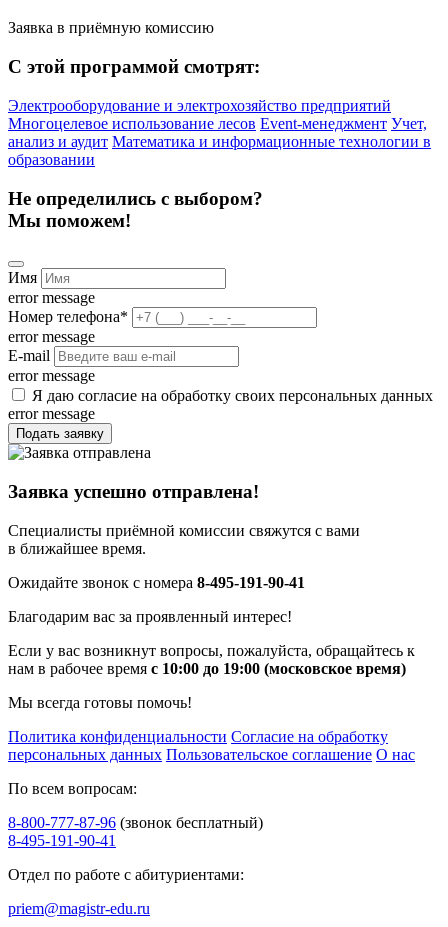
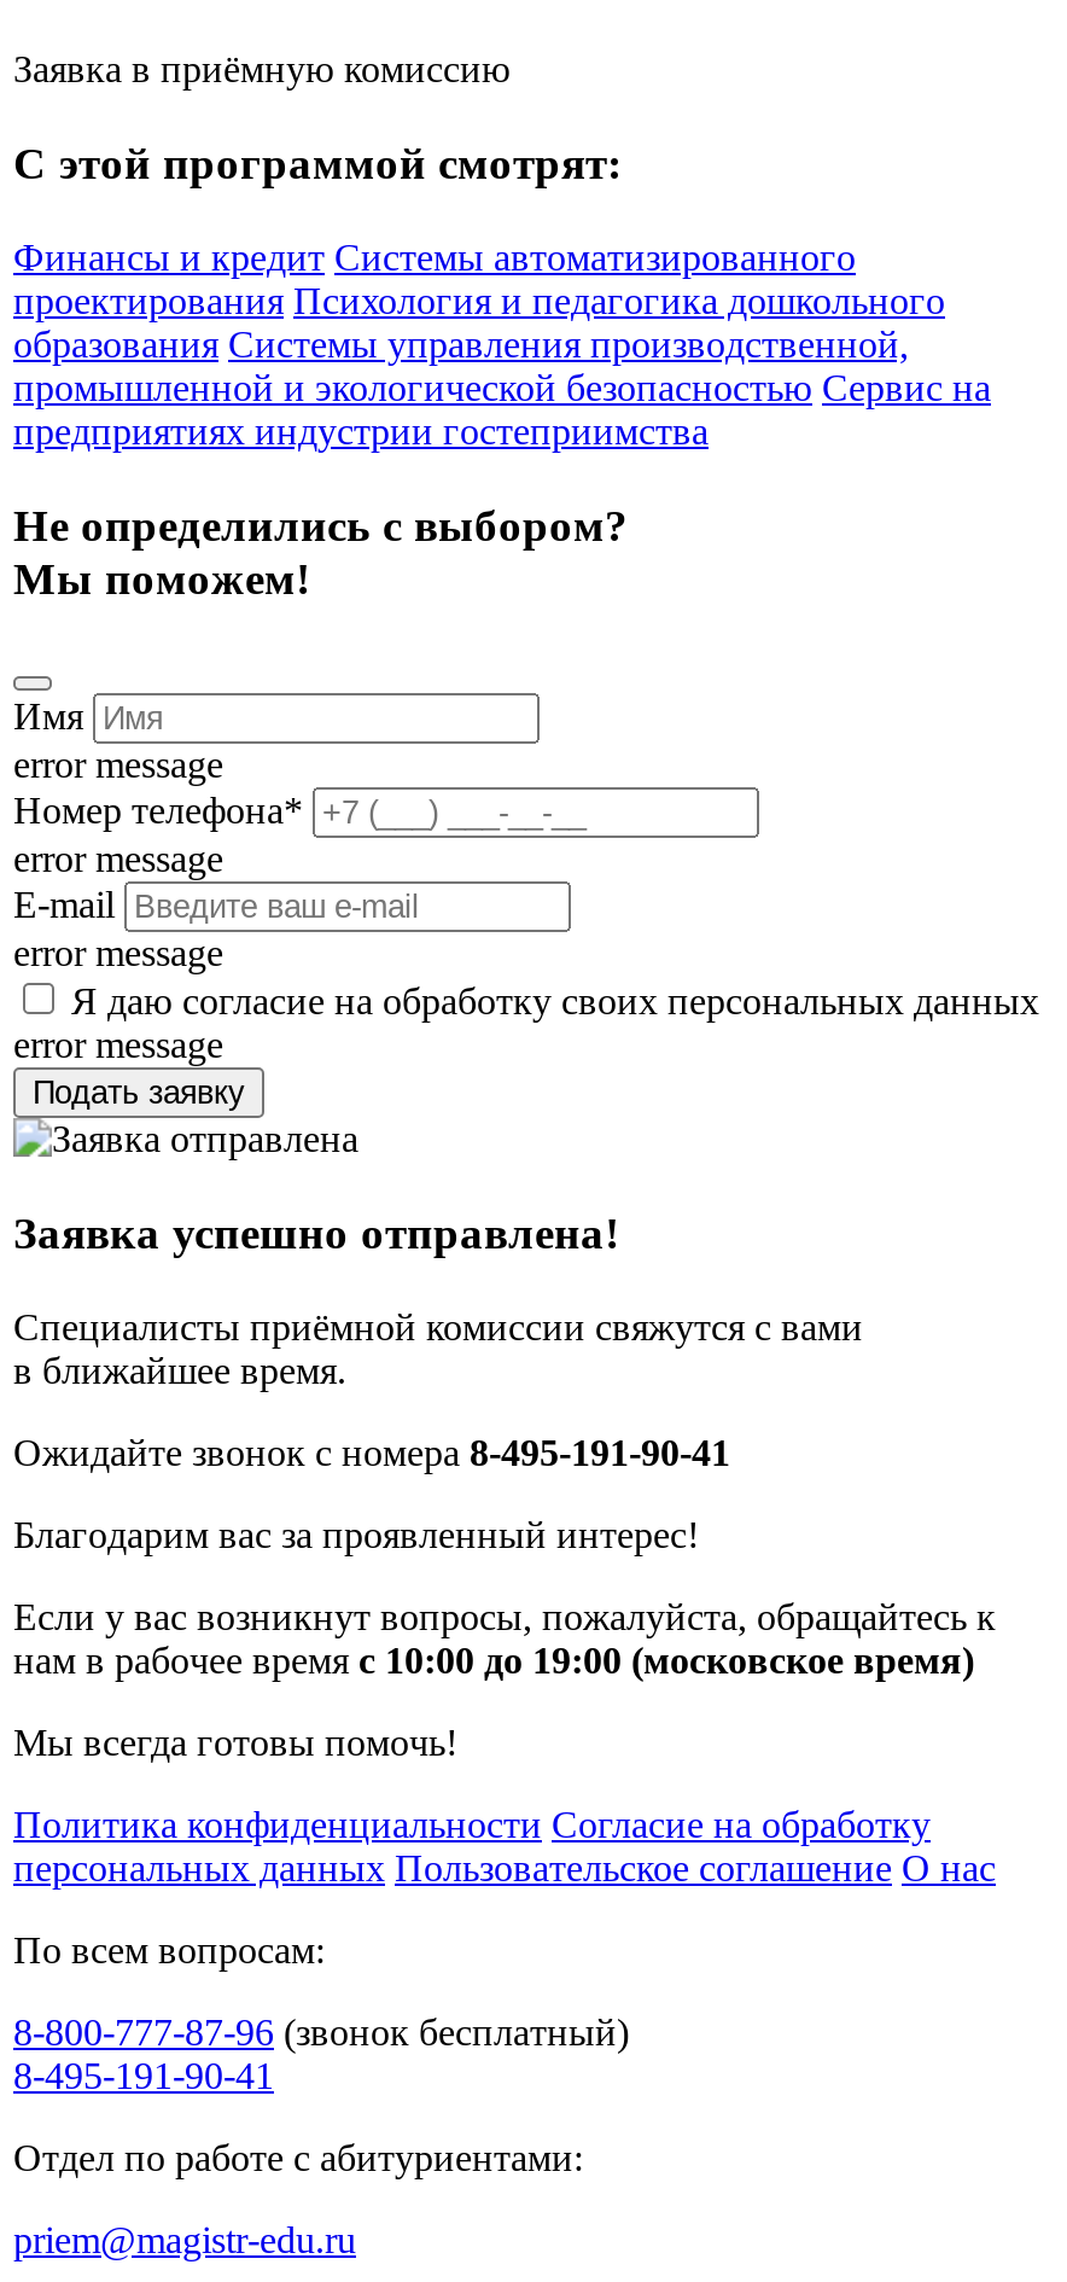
- Электрооборудование и электрохозяйство предприятий
- Многоцелевое использование лесов Event-менеджмент Учет,
- анализ и аудит Математика и информационные технологии в
- образовании
+ Финансы и кредит Системы автоматизированного
+ проектирования Психология и педагогика дошкольного
+ образования Системы управления производственной,
+ промышленной и экологической безопасностью Сервис на
+ предприятиях индустрии гостеприимства
